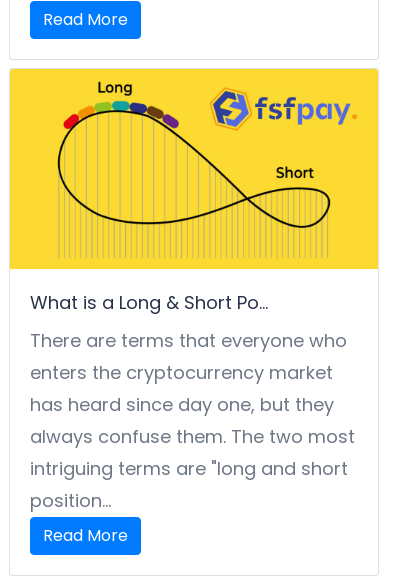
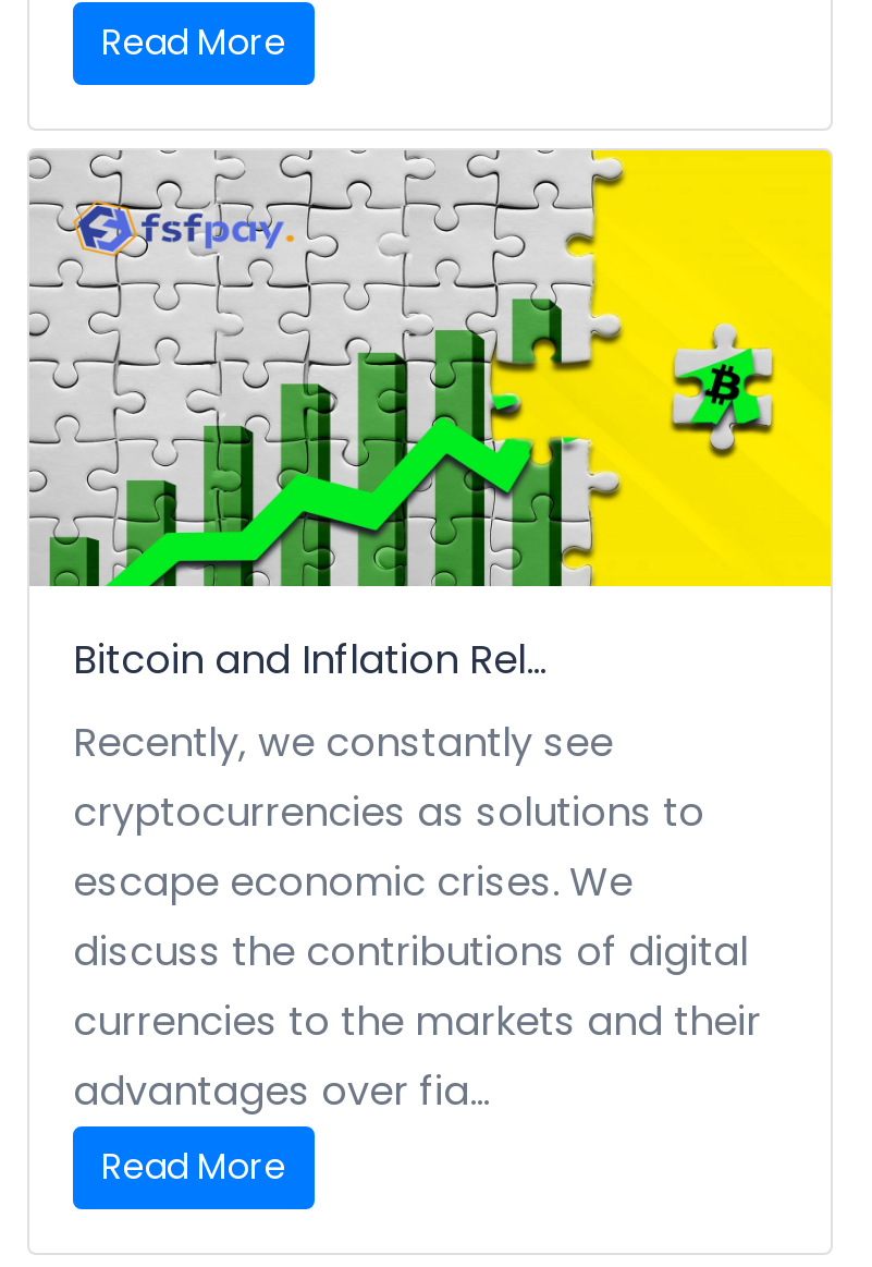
- [image]
- What is a Long & Short Po...
+ [image]
+ Bitcoin and Inflation Rel...

- There are terms that everyone who
- enters the cryptocurrency market
- has heard since day one, but they
- always confuse them. The two most
- intriguing terms are "long and short
- position...
+ Recently, we constantly see
+ cryptocurrencies as solutions to
+ escape economic crises. We
+ discuss the contributions of digital
+ currencies to the markets and their
+ advantages over fia...
